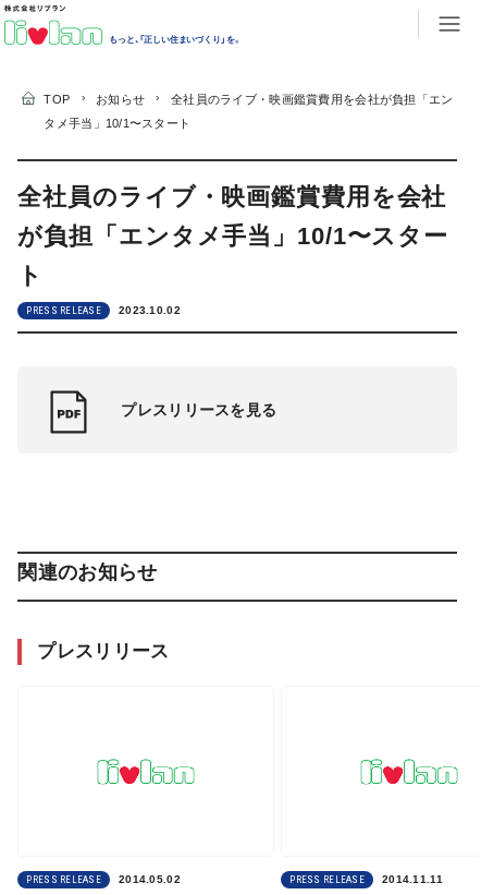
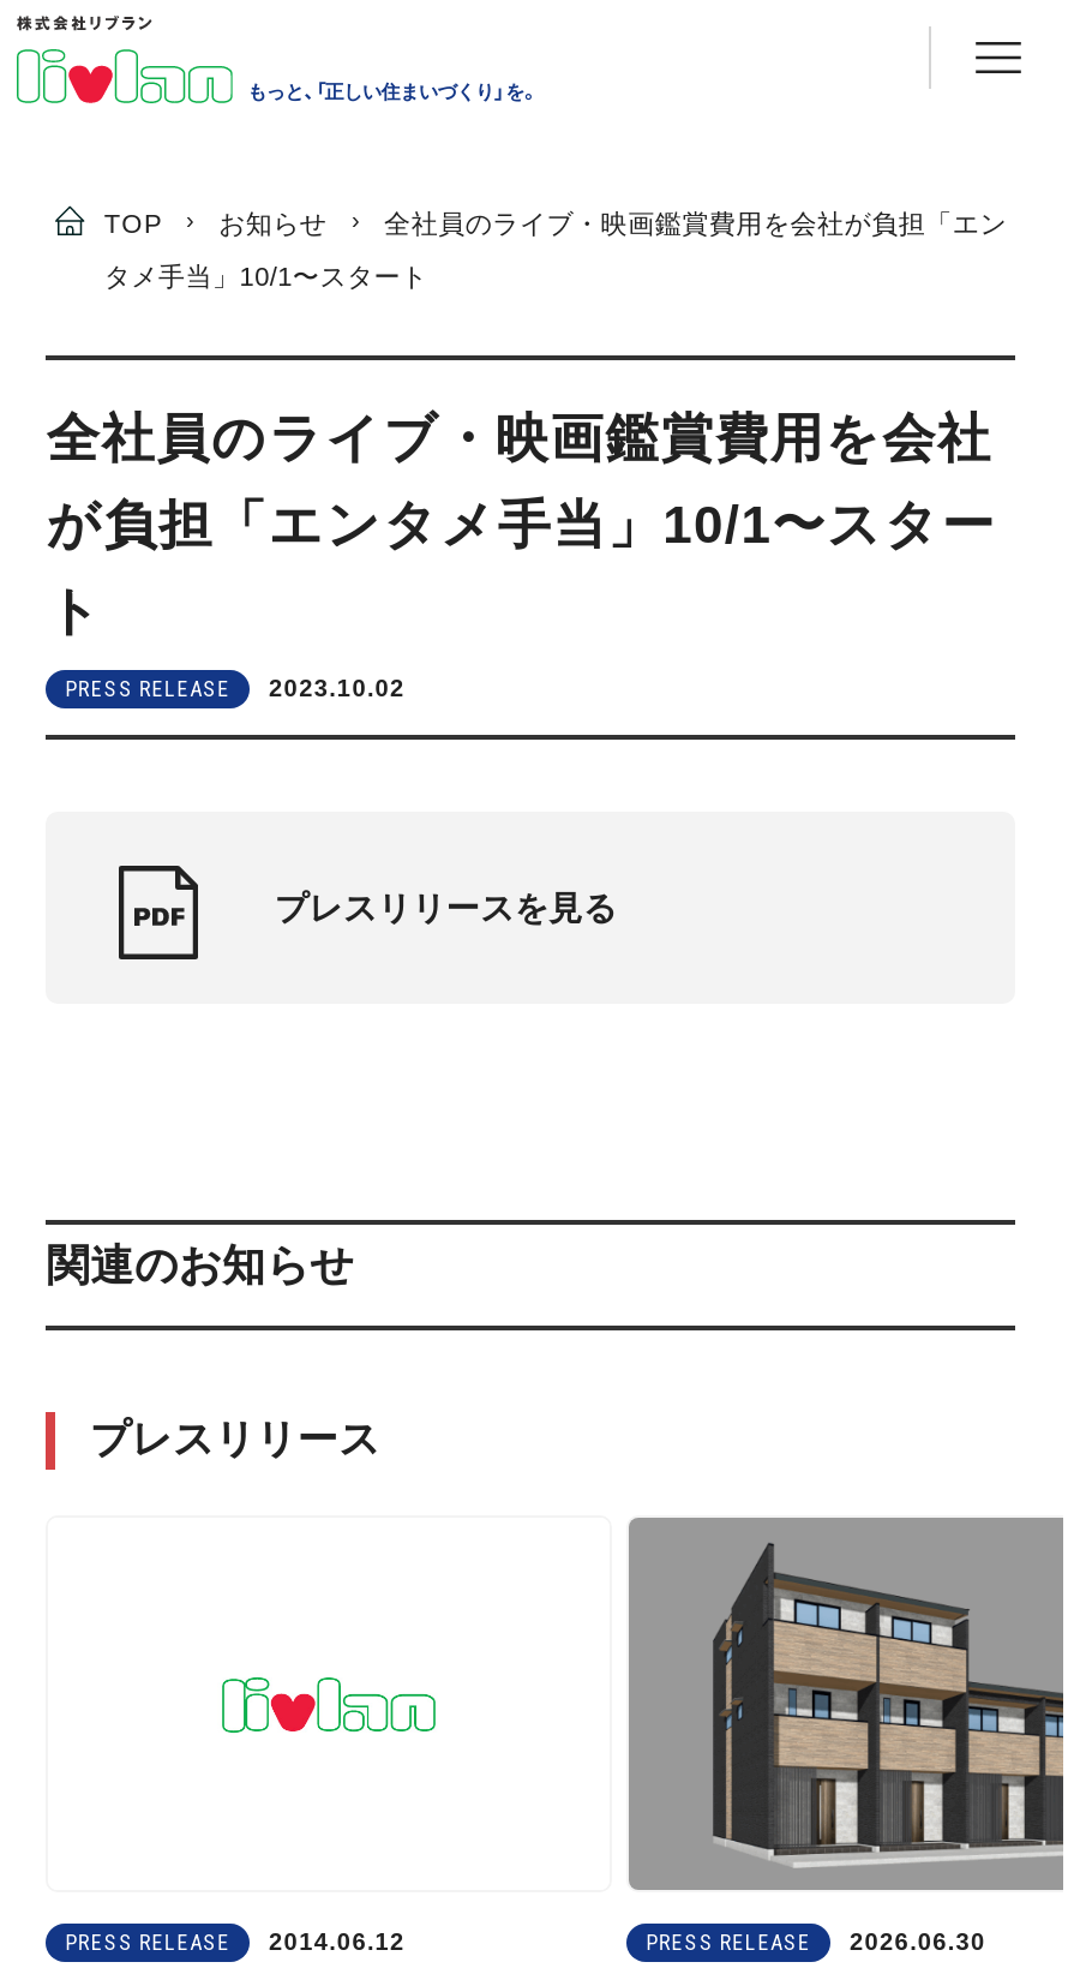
+ [image]

- PRESS RELEASE 2014.05.02
+ PRESS RELEASE 2014.06.12

- PRESS RELEASE 2014.11.11
+ PRESS RELEASE 2026.06.30
